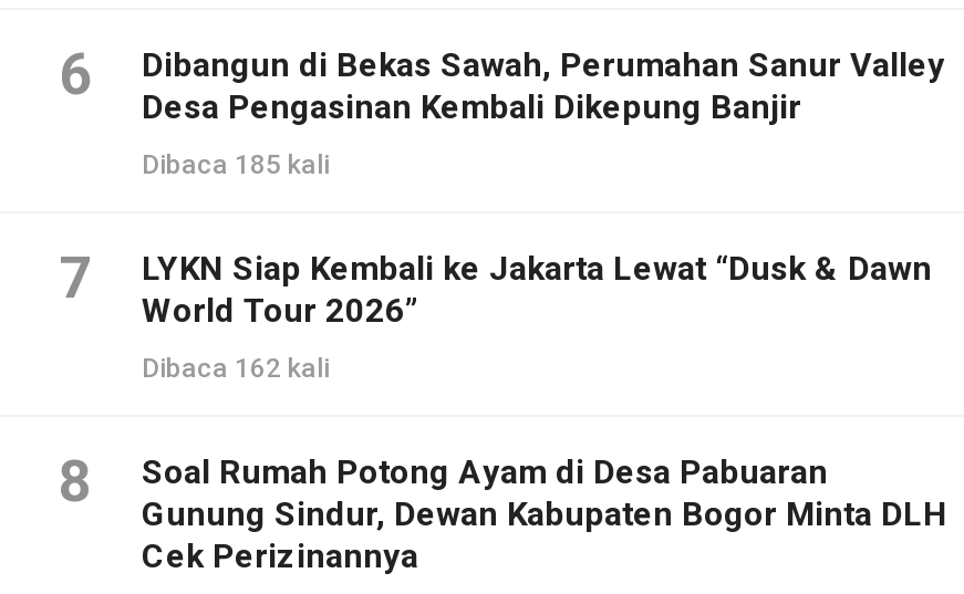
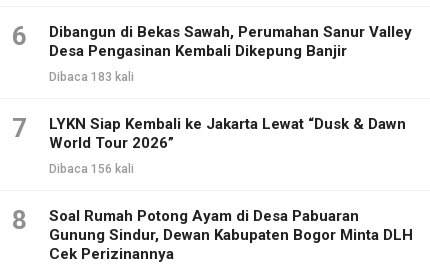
- Dibaca 185 kali
+ Dibaca 183 kali

- Dibaca 162 kali
+ Dibaca 156 kali
